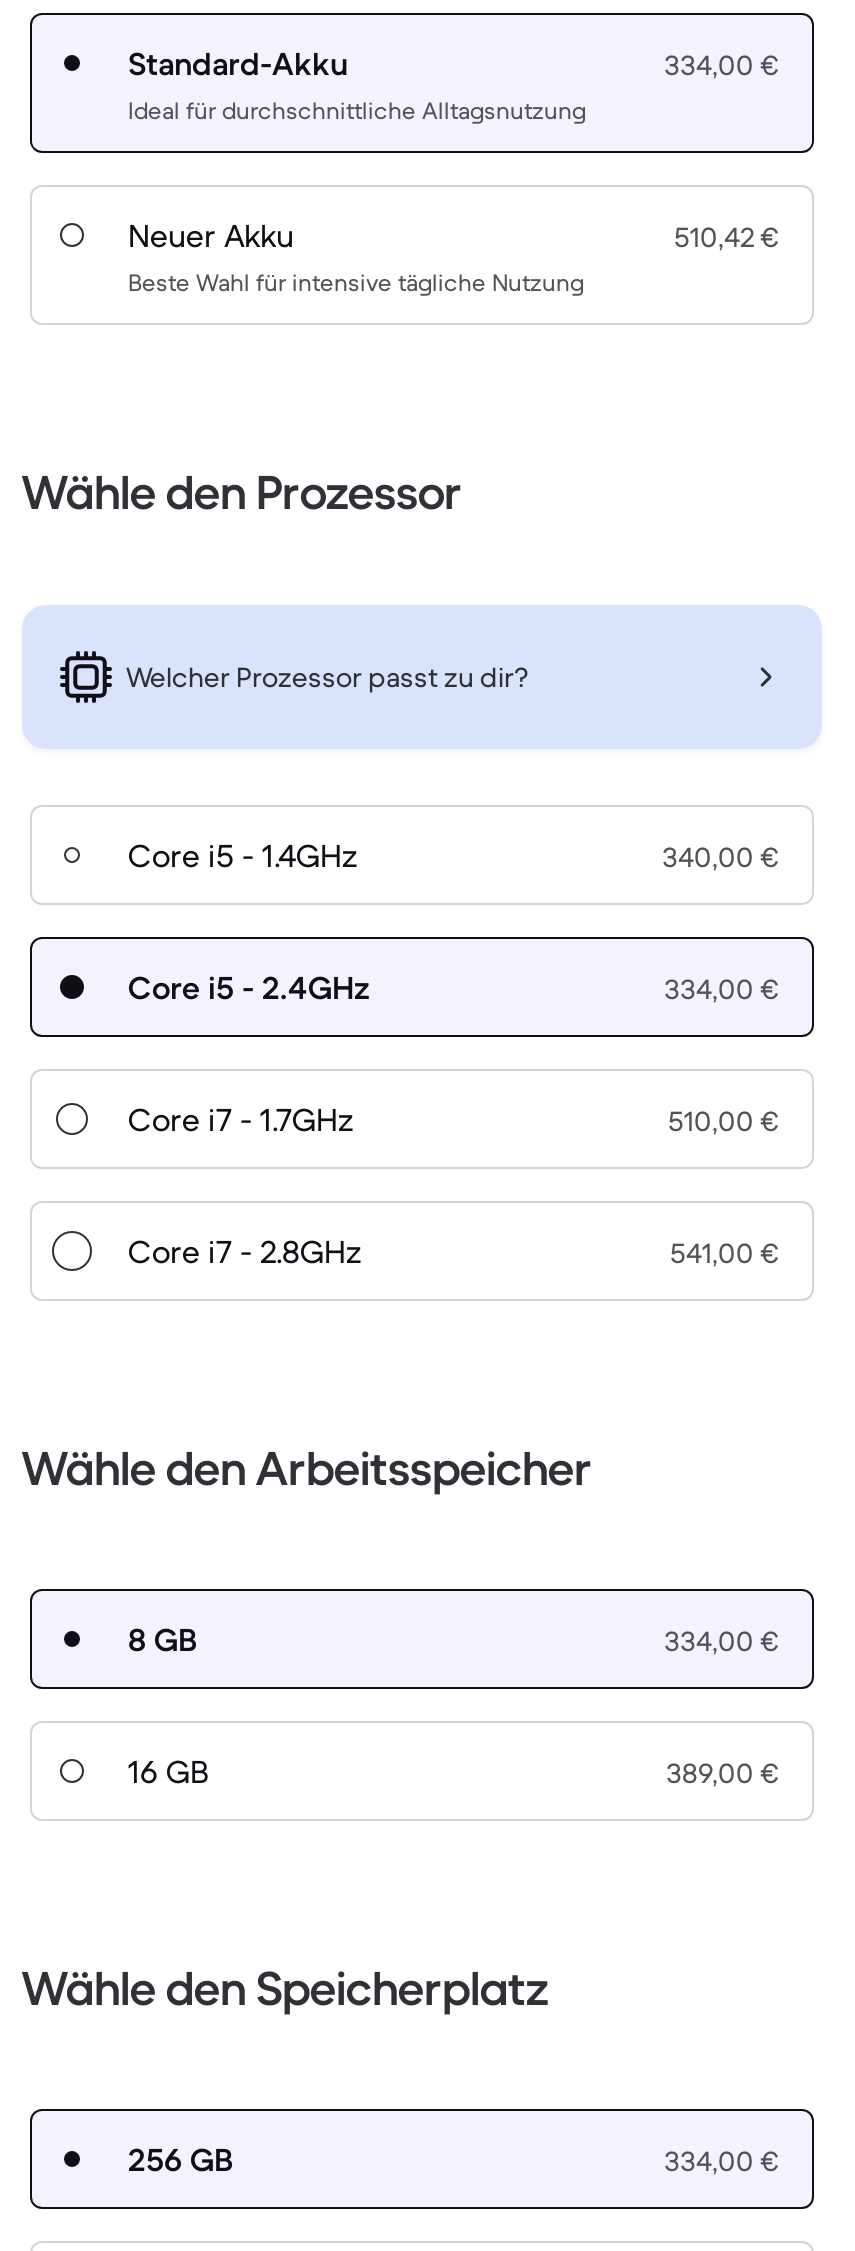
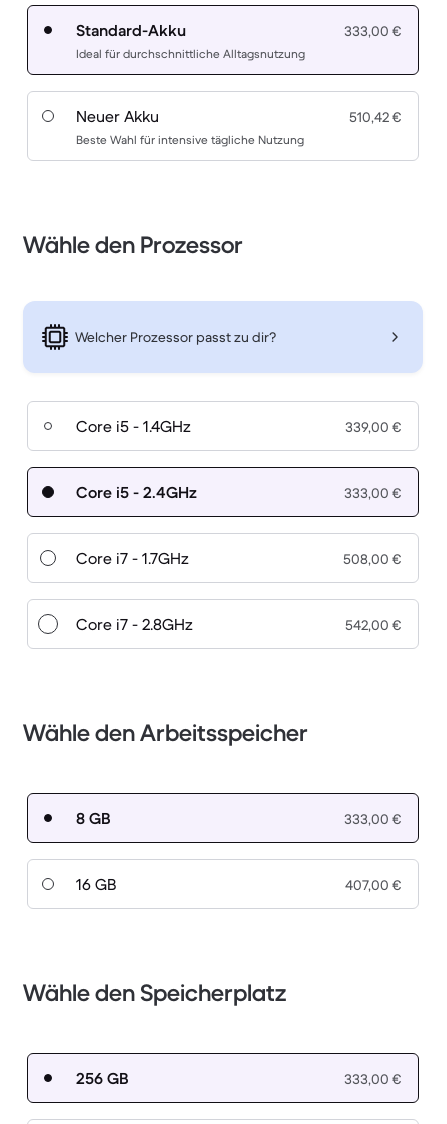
- 334,00 €
+ 333,00 €

- 340,00 €
+ 339,00 €

- 334,00 €
+ 333,00 €

- 510,00 €
+ 508,00 €

- 541,00 €
+ 542,00 €

- 334,00 €
+ 333,00 €

- 389,00 €
+ 407,00 €

- 334,00 €
+ 333,00 €
